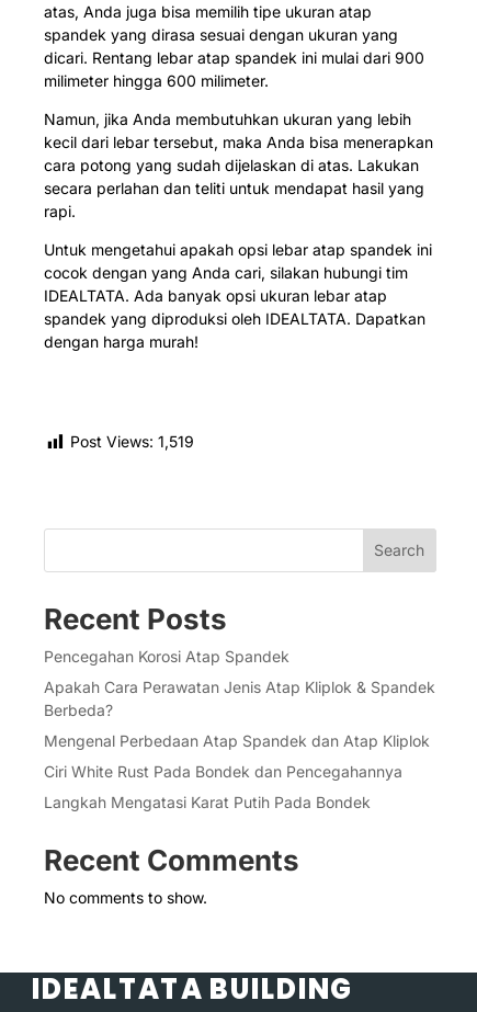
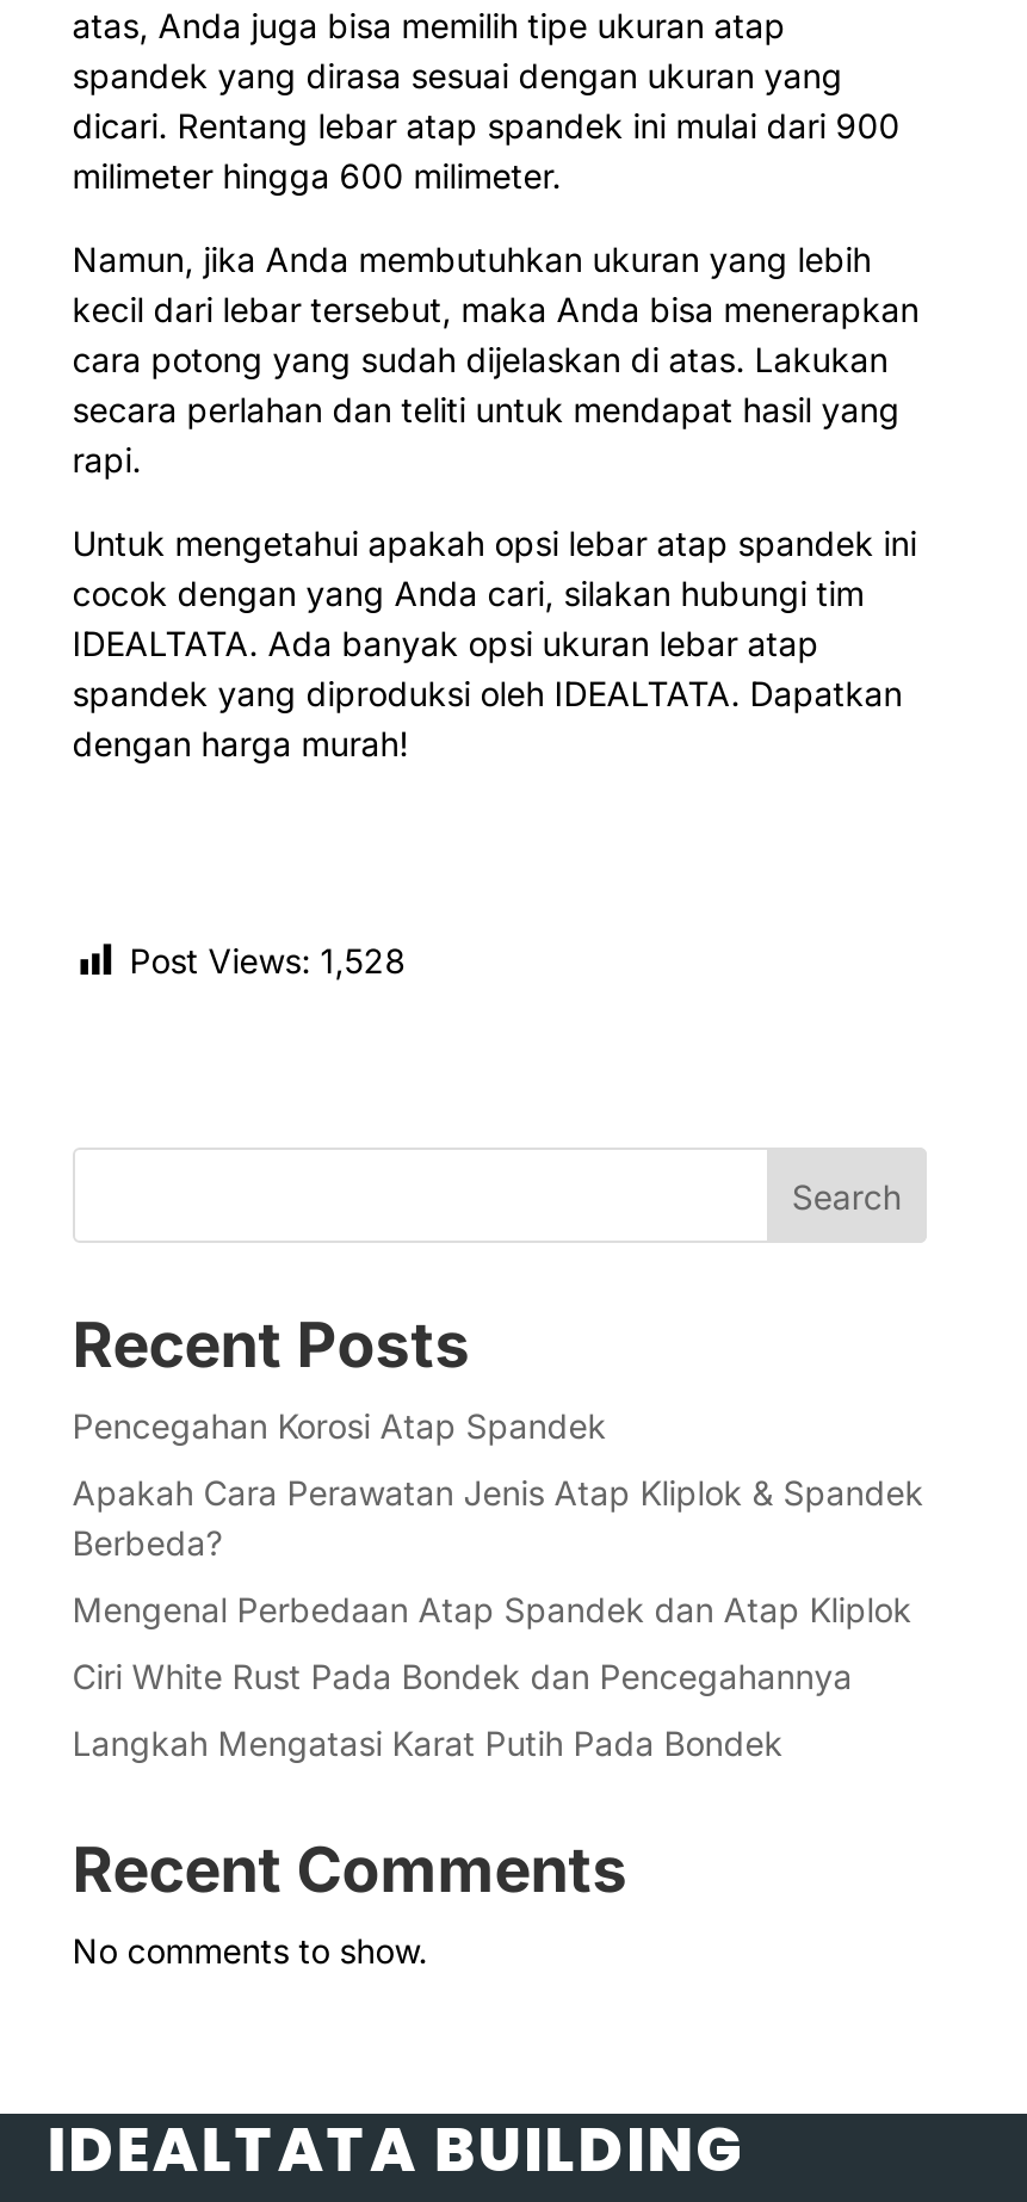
- Post Views: 1,519
+ Post Views: 1,528
